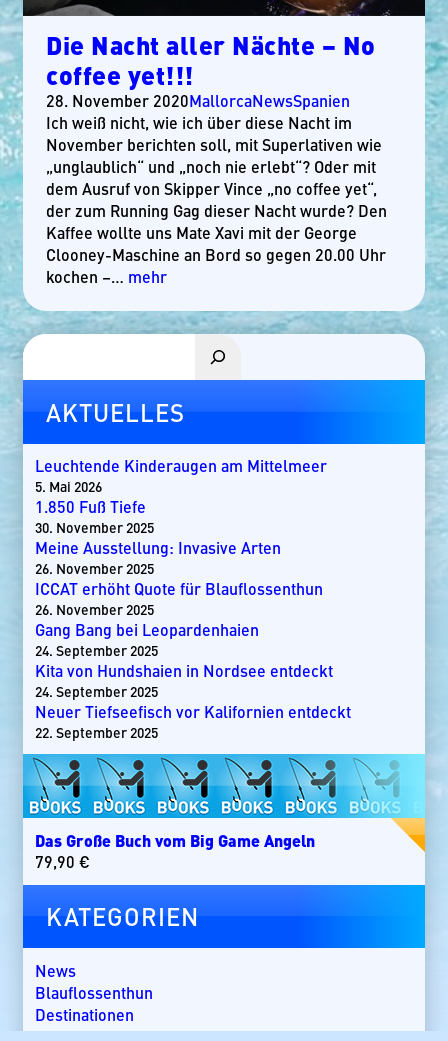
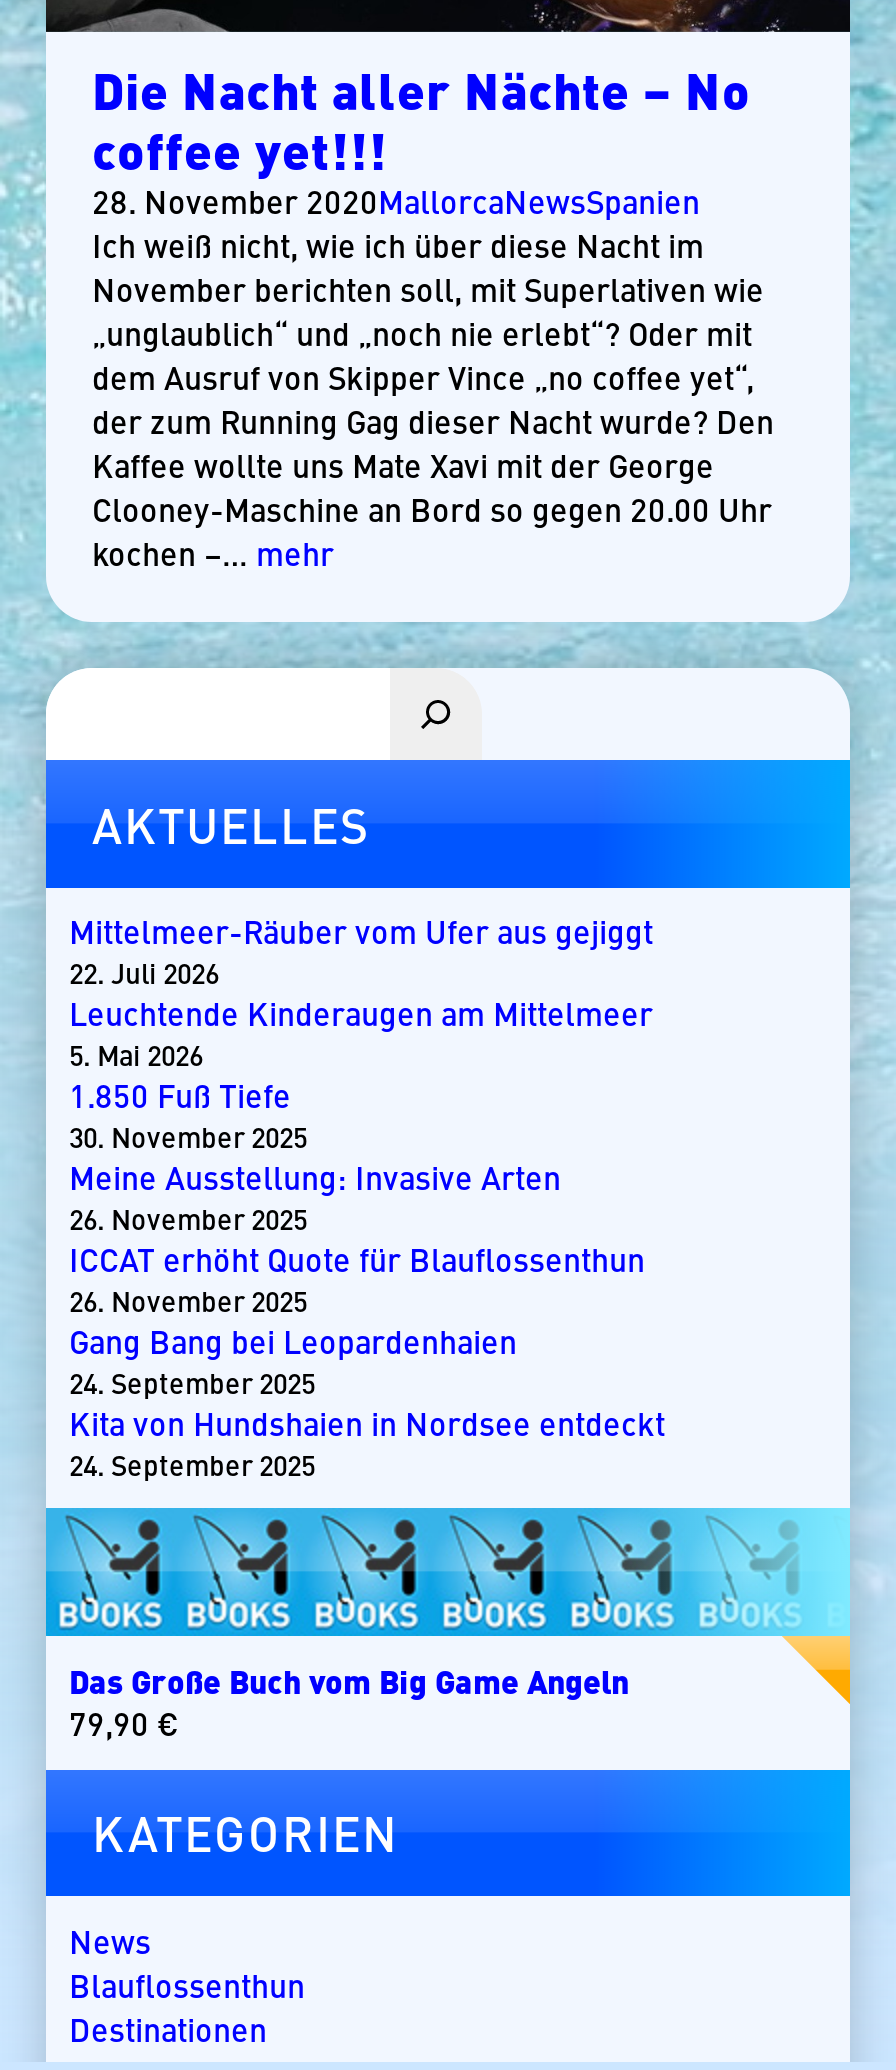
+ Mittelmeer-Räuber vom Ufer aus gejiggt
+ 22. Juli 2026

moved down: Leuchtende Kinderaugen am Mittelmeer | 5. Mai 2026 | 1.850 Fuß Tiefe | ... | Kita von Hundshaien in Nordsee entdeckt | 24. September 2025

- Neuer Tiefseefisch vor Kalifornien entdeckt
- 22. September 2025
